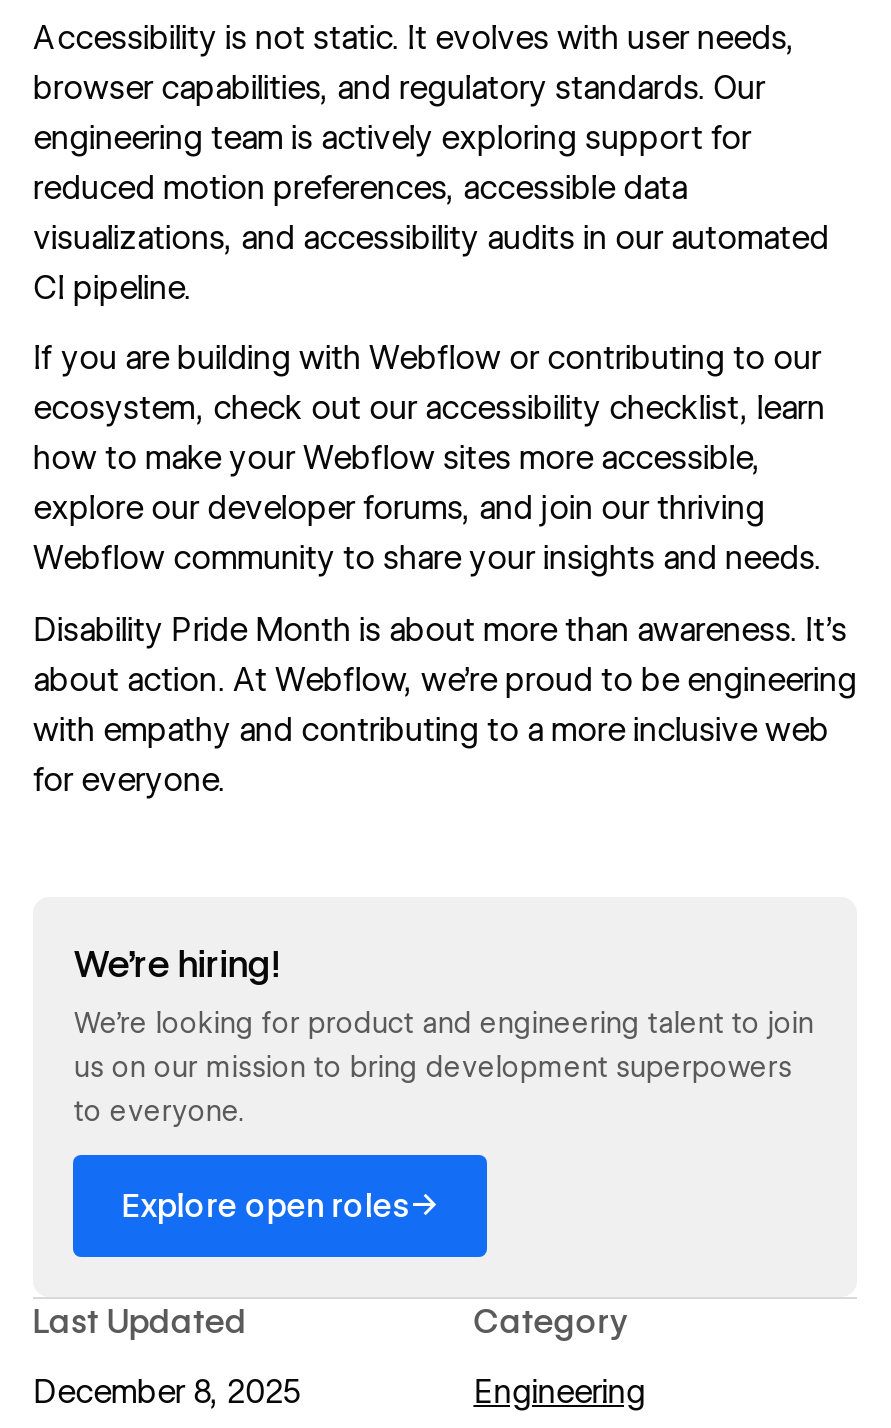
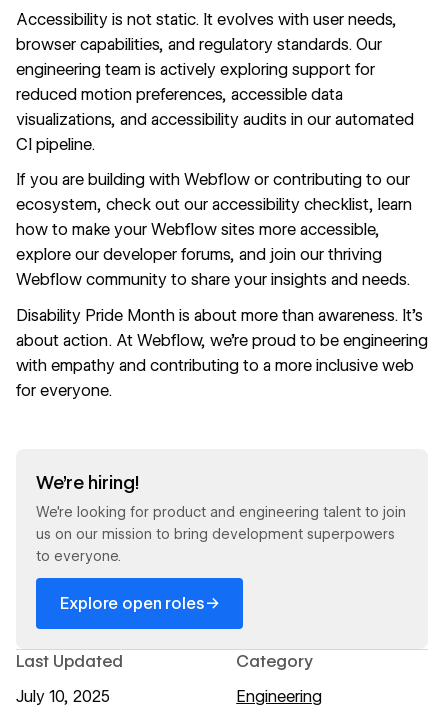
- December 8, 2025
+ July 10, 2025
